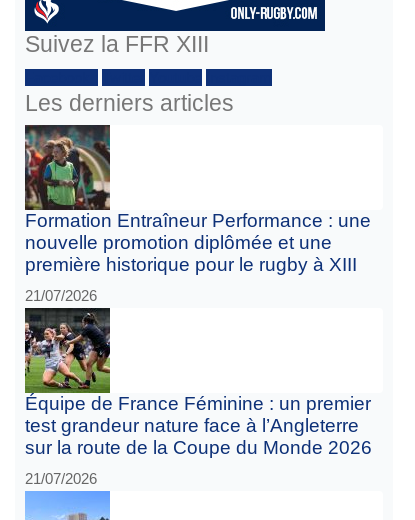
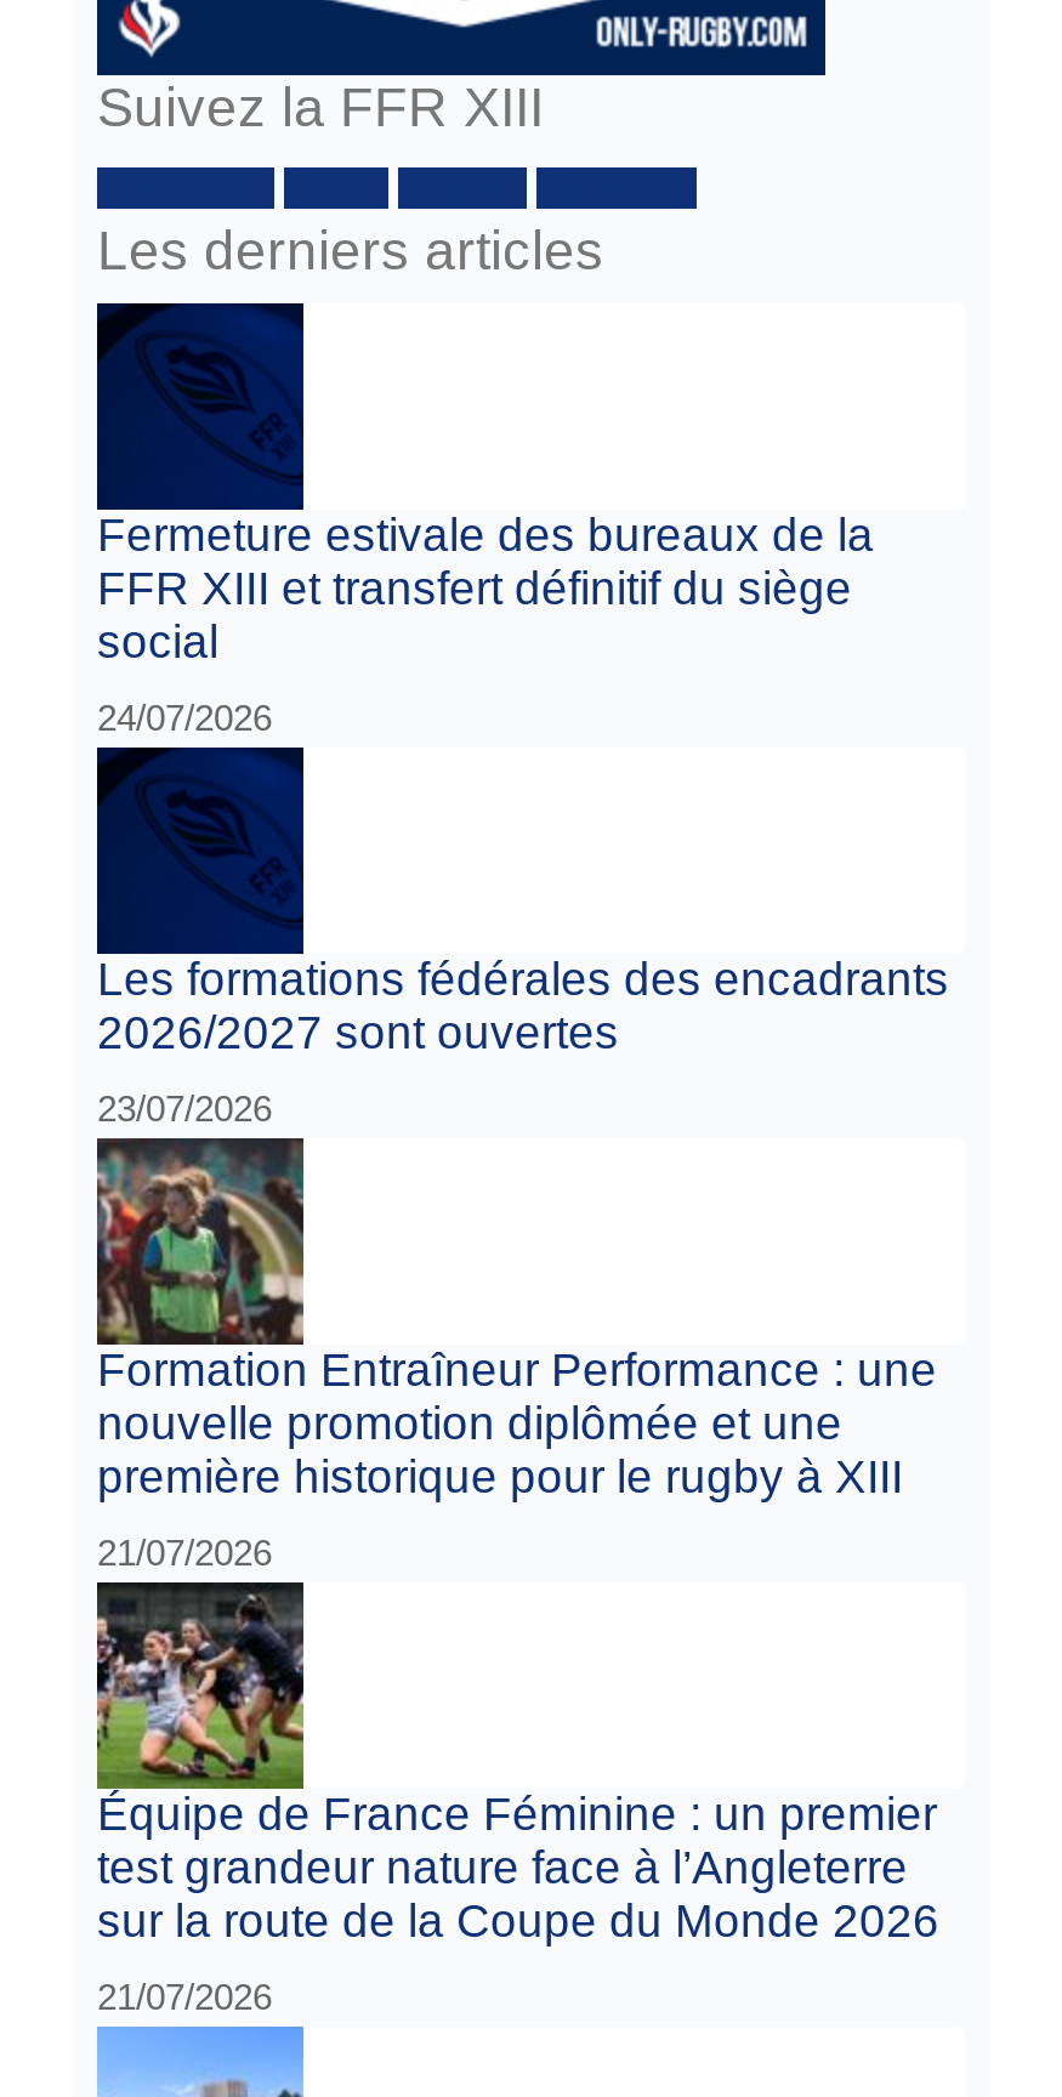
+ [image]
+ Les formations fédérales des encadrants
+ 2026/2027 sont ouvertes
+ 23/07/2026

+ [image]
+ Fermeture estivale des bureaux de la
+ FFR XIII et transfert définitif du siège
+ social
+ 24/07/2026
